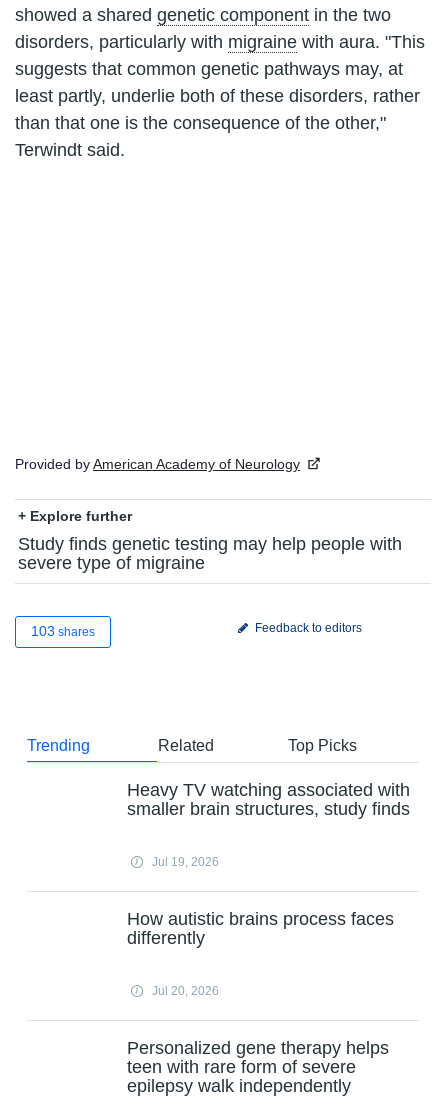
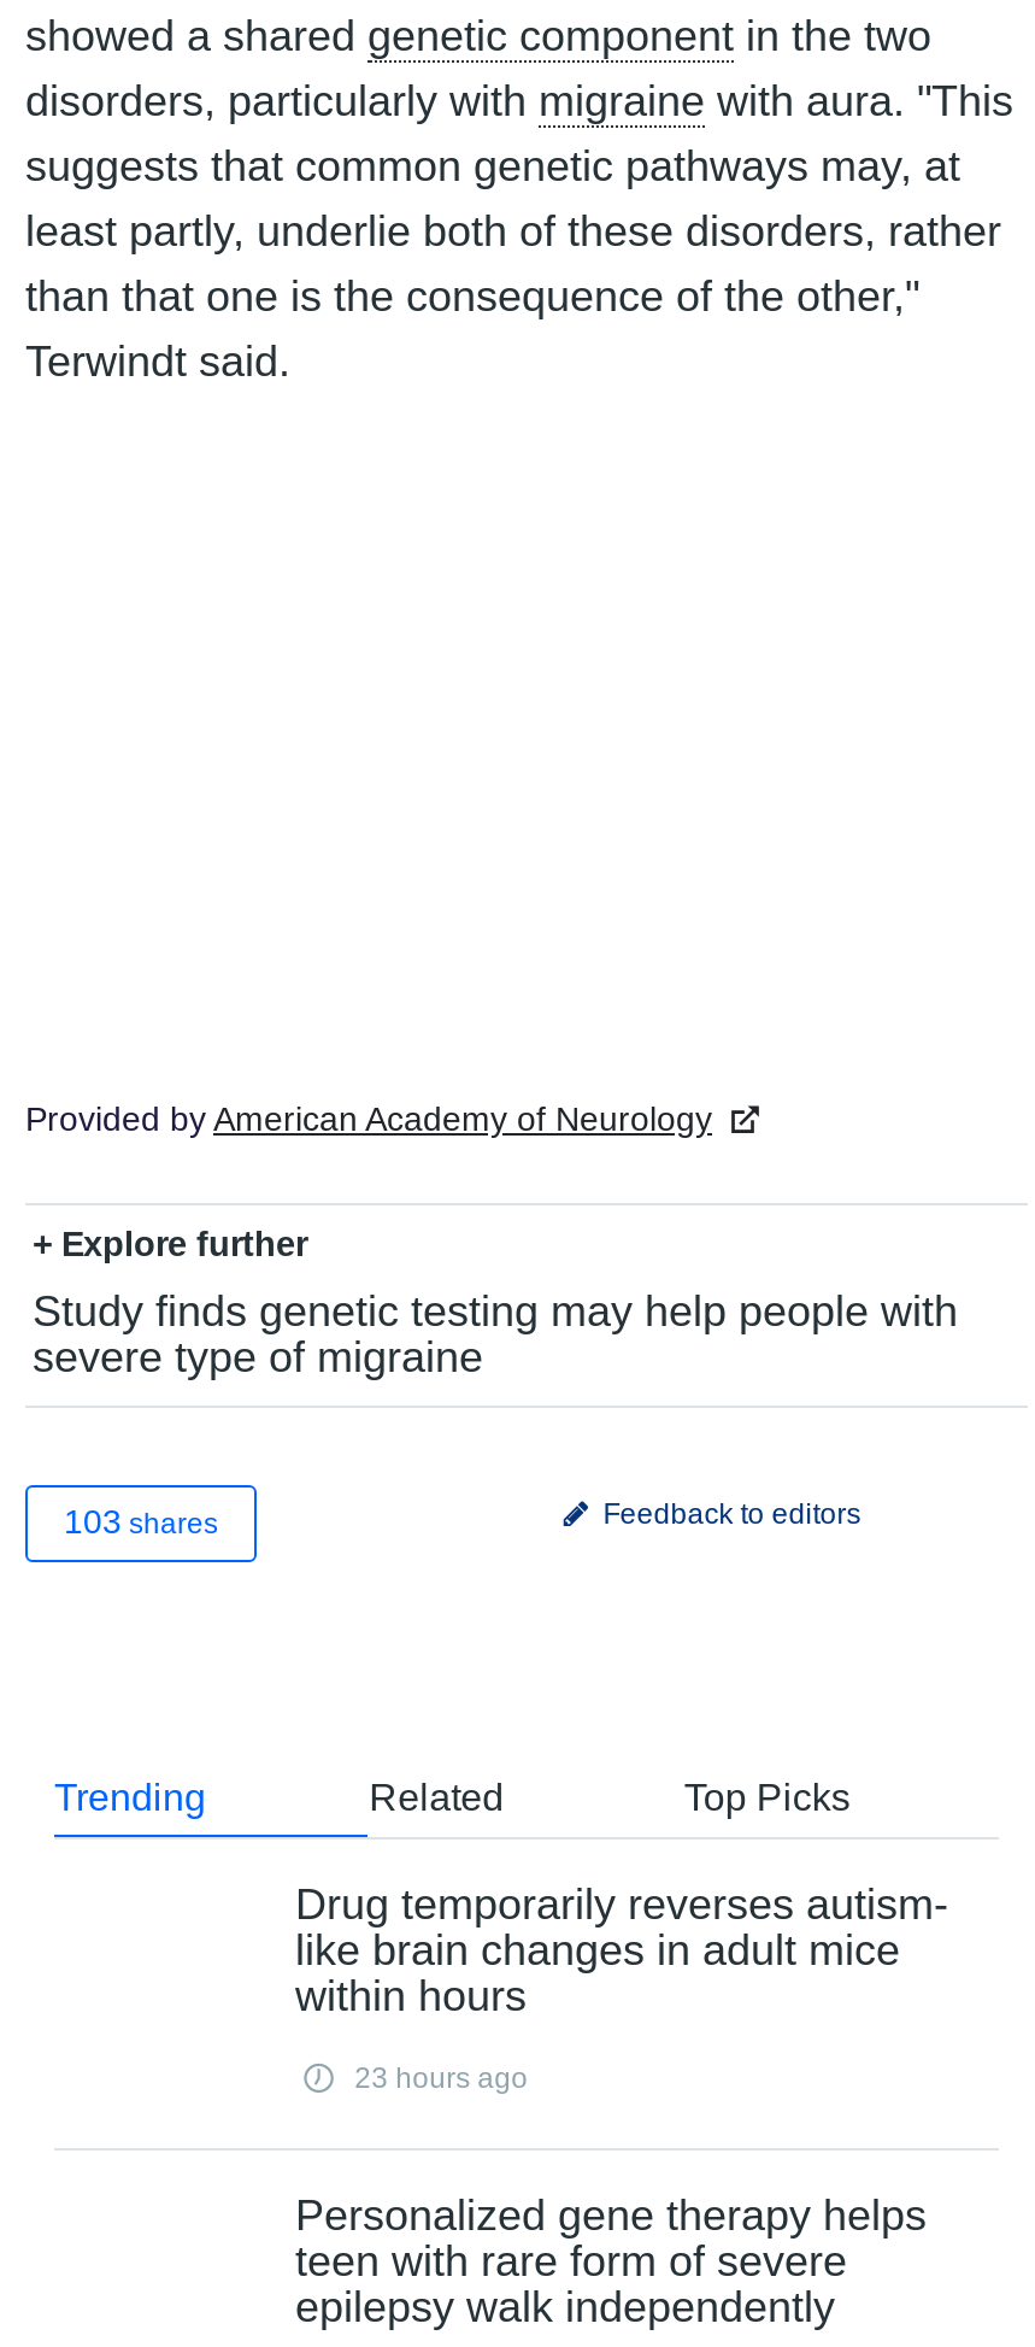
- Heavy TV watching associated with
- smaller brain structures, study finds
- Jul 19, 2026
- How autistic brains process faces
- differently
- Jul 20, 2026
+ Drug temporarily reverses autism-
+ like brain changes in adult mice
+ within hours
+ 23 hours ago
